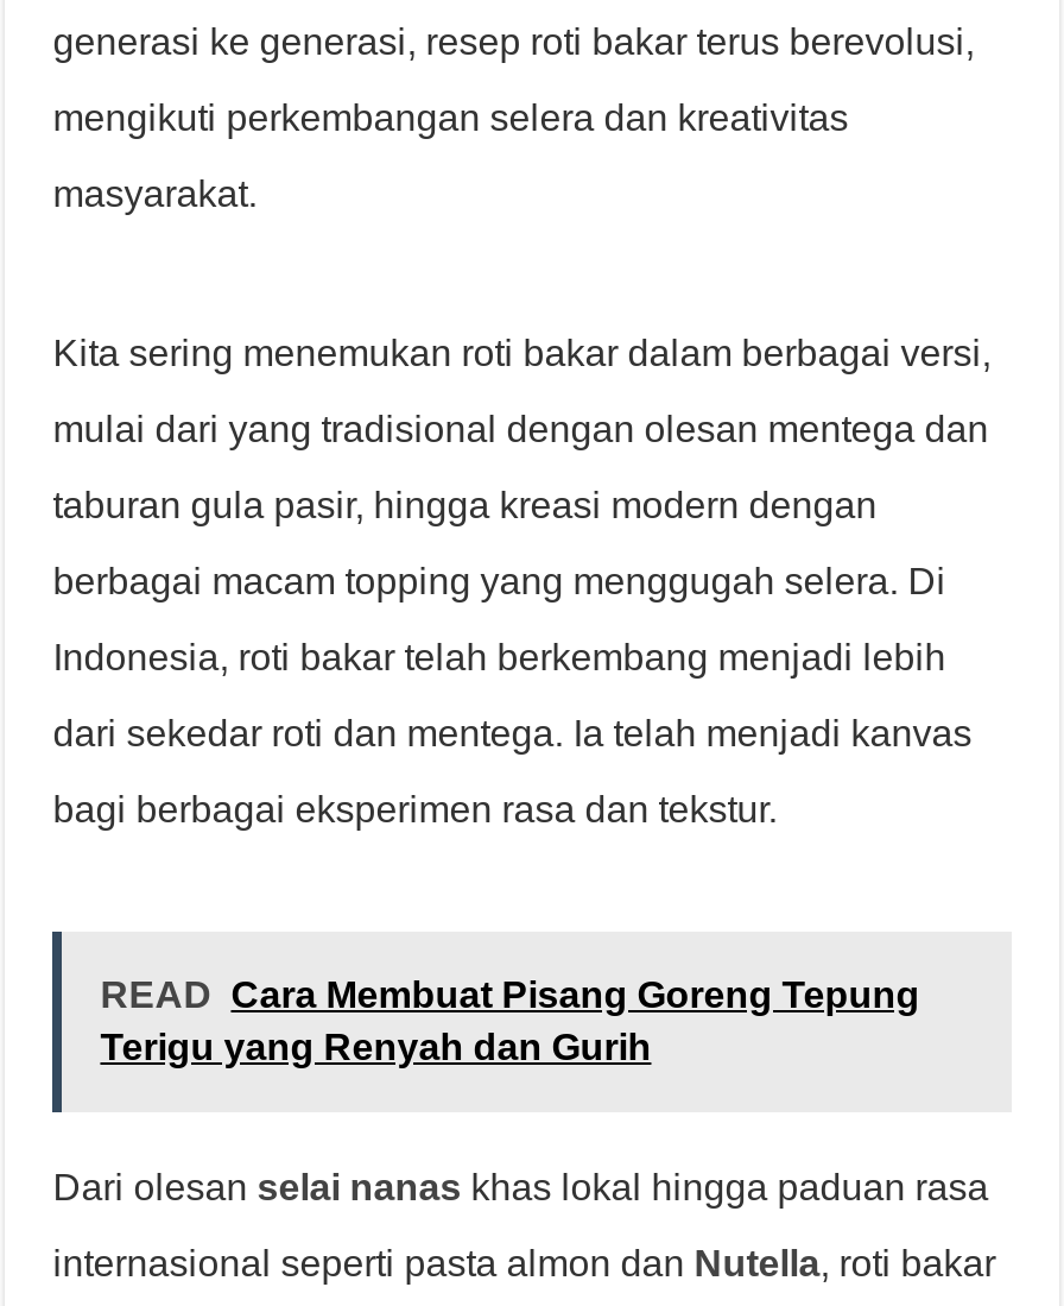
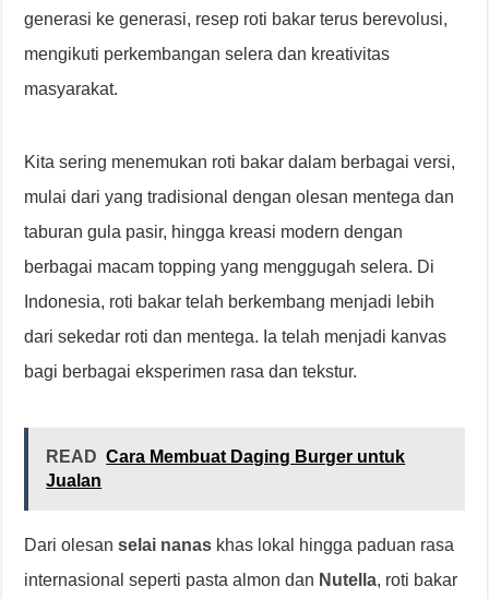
- READ Cara Membuat Pisang Goreng Tepung
- Terigu yang Renyah dan Gurih
+ READ Cara Membuat Daging Burger untuk
+ Jualan
